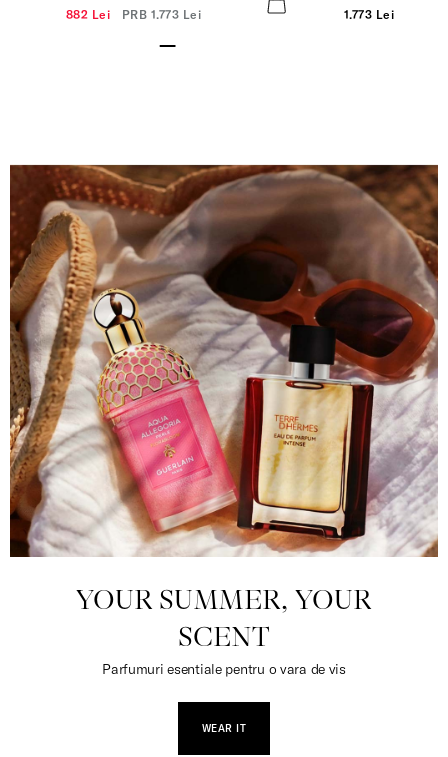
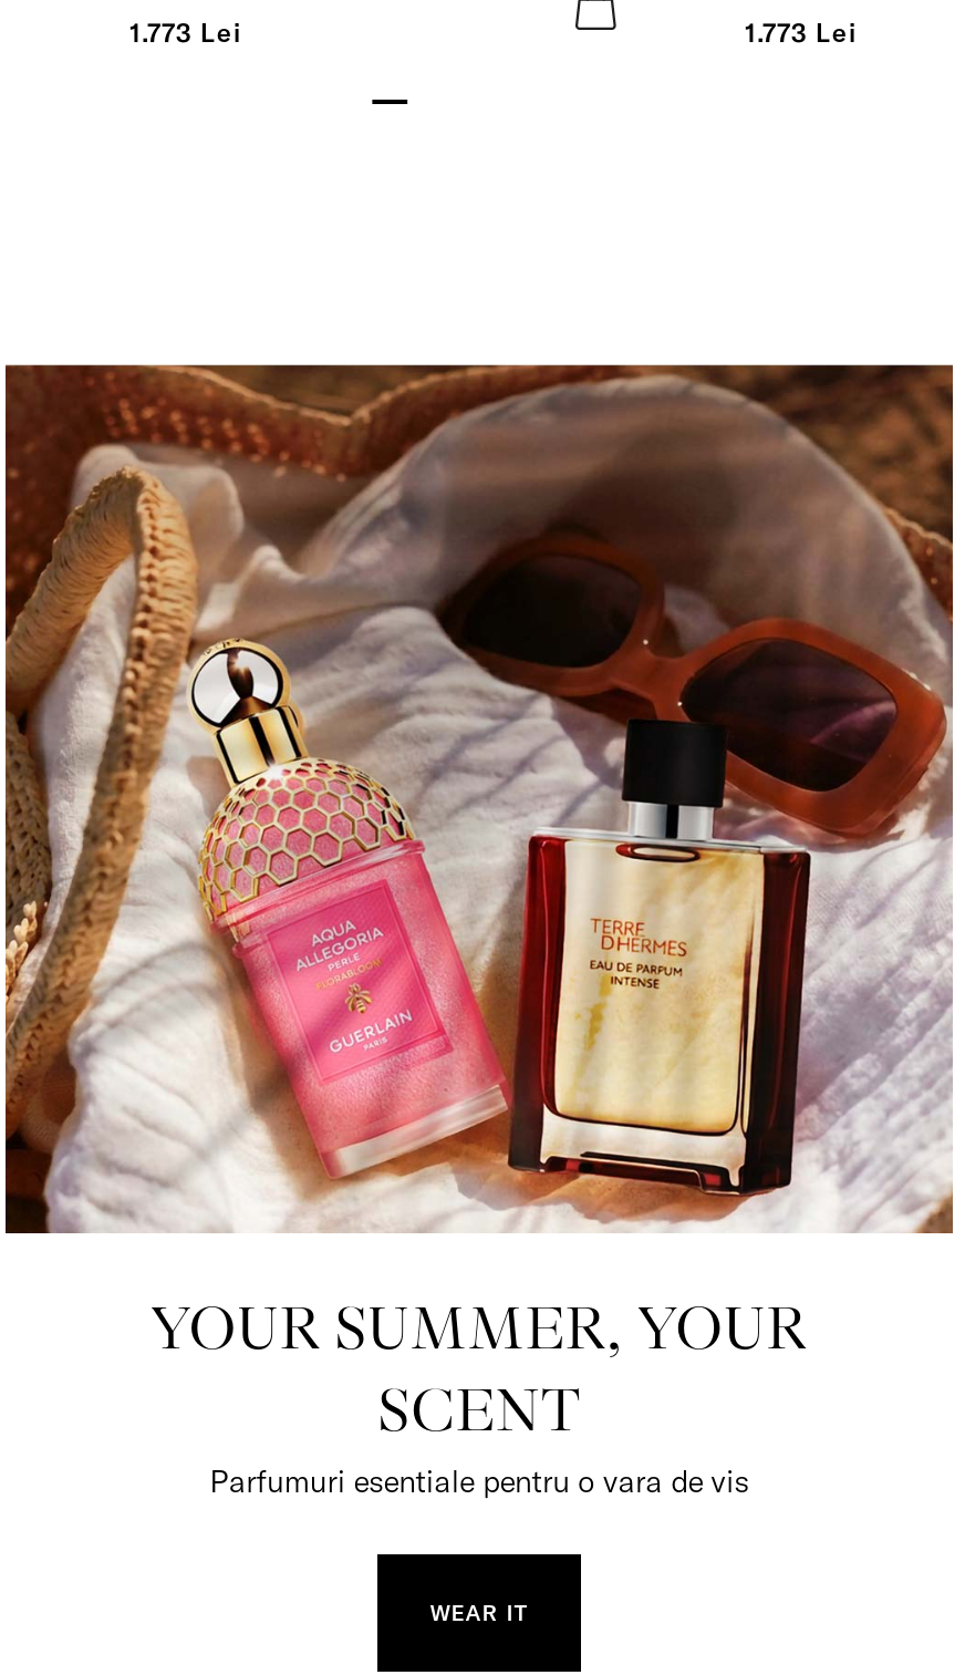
- 882 Lei PRB 1.773 Lei
+ 1.773 Lei
